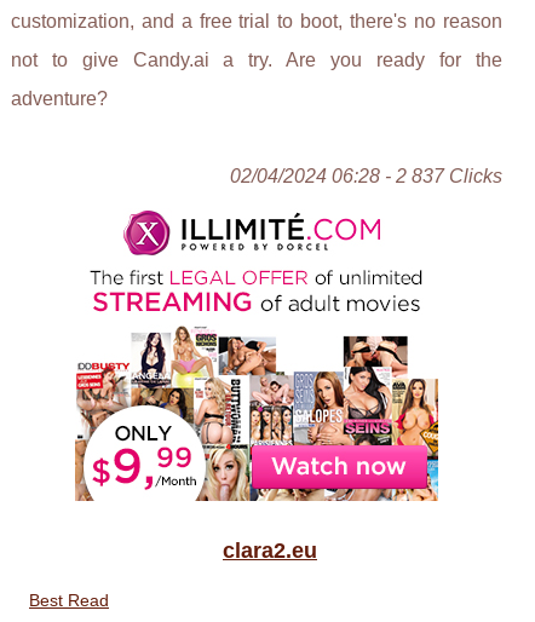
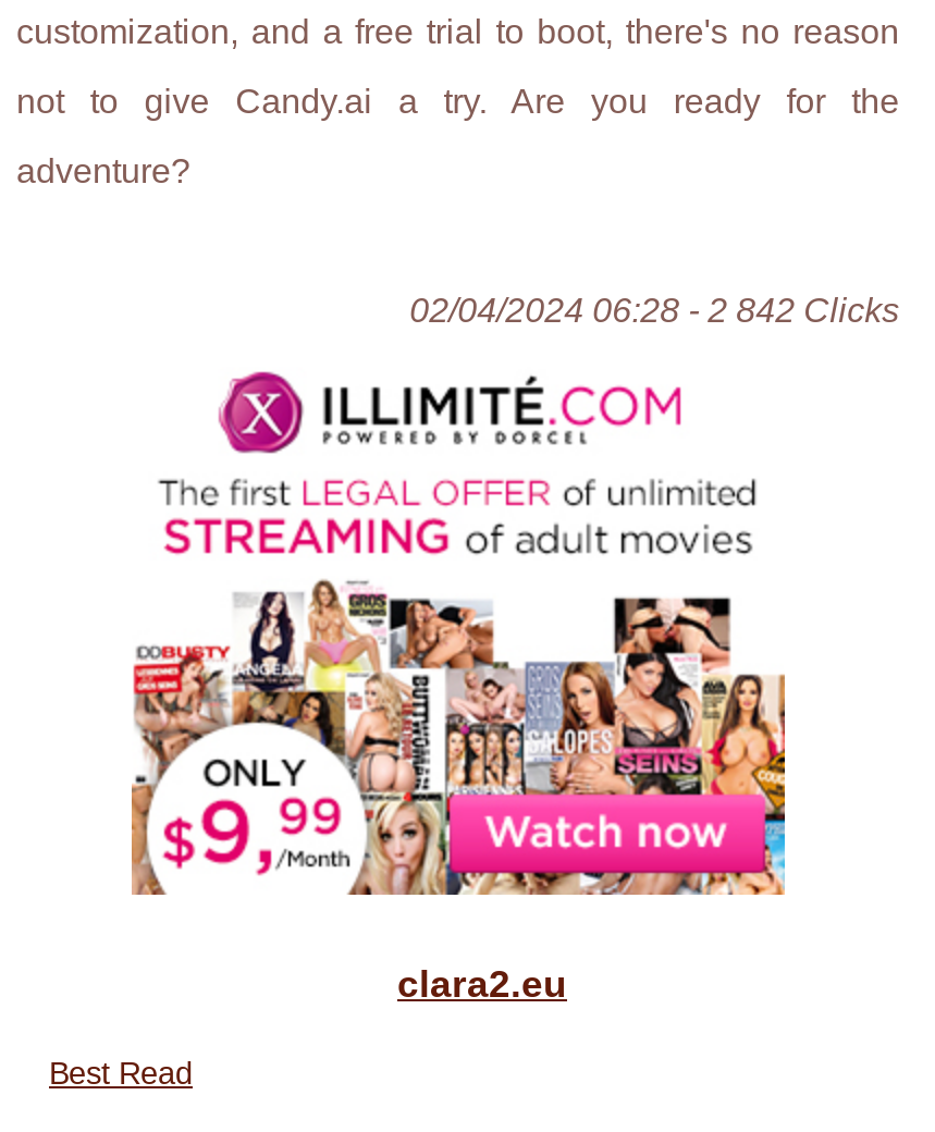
- 02/04/2024 06:28 - 2 837 Clicks
+ 02/04/2024 06:28 - 2 842 Clicks
